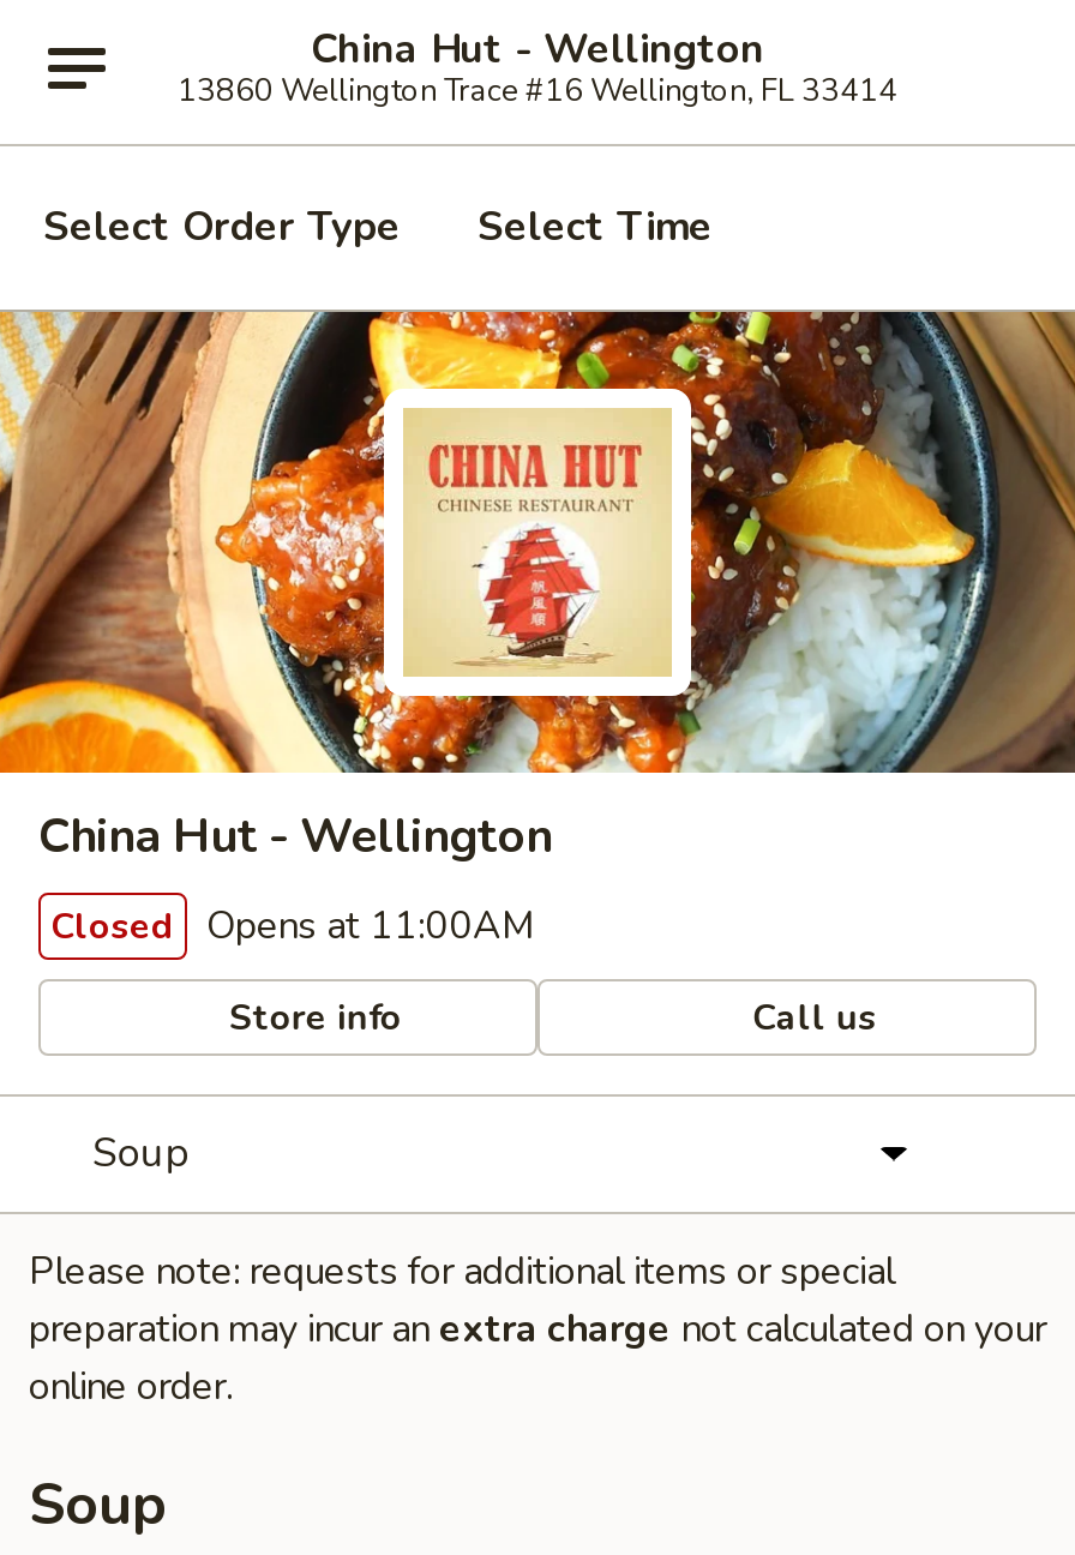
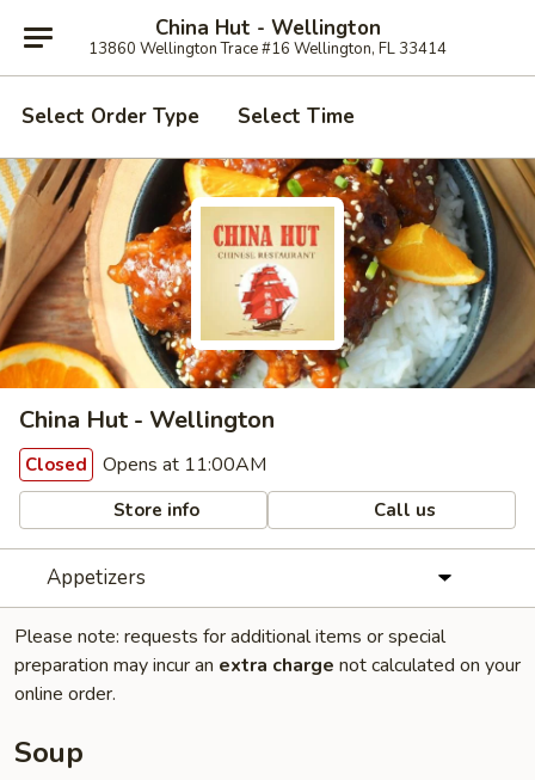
- Soup
+ Appetizers
